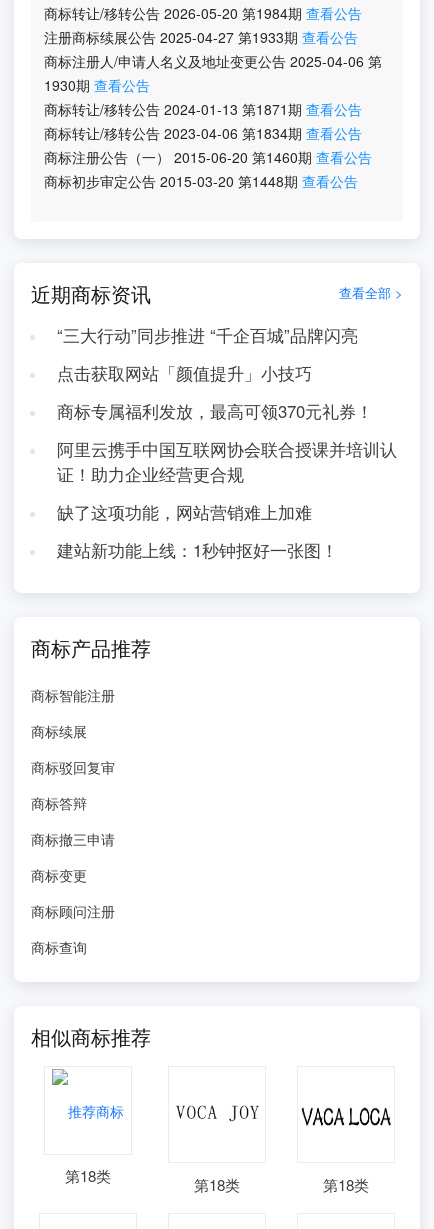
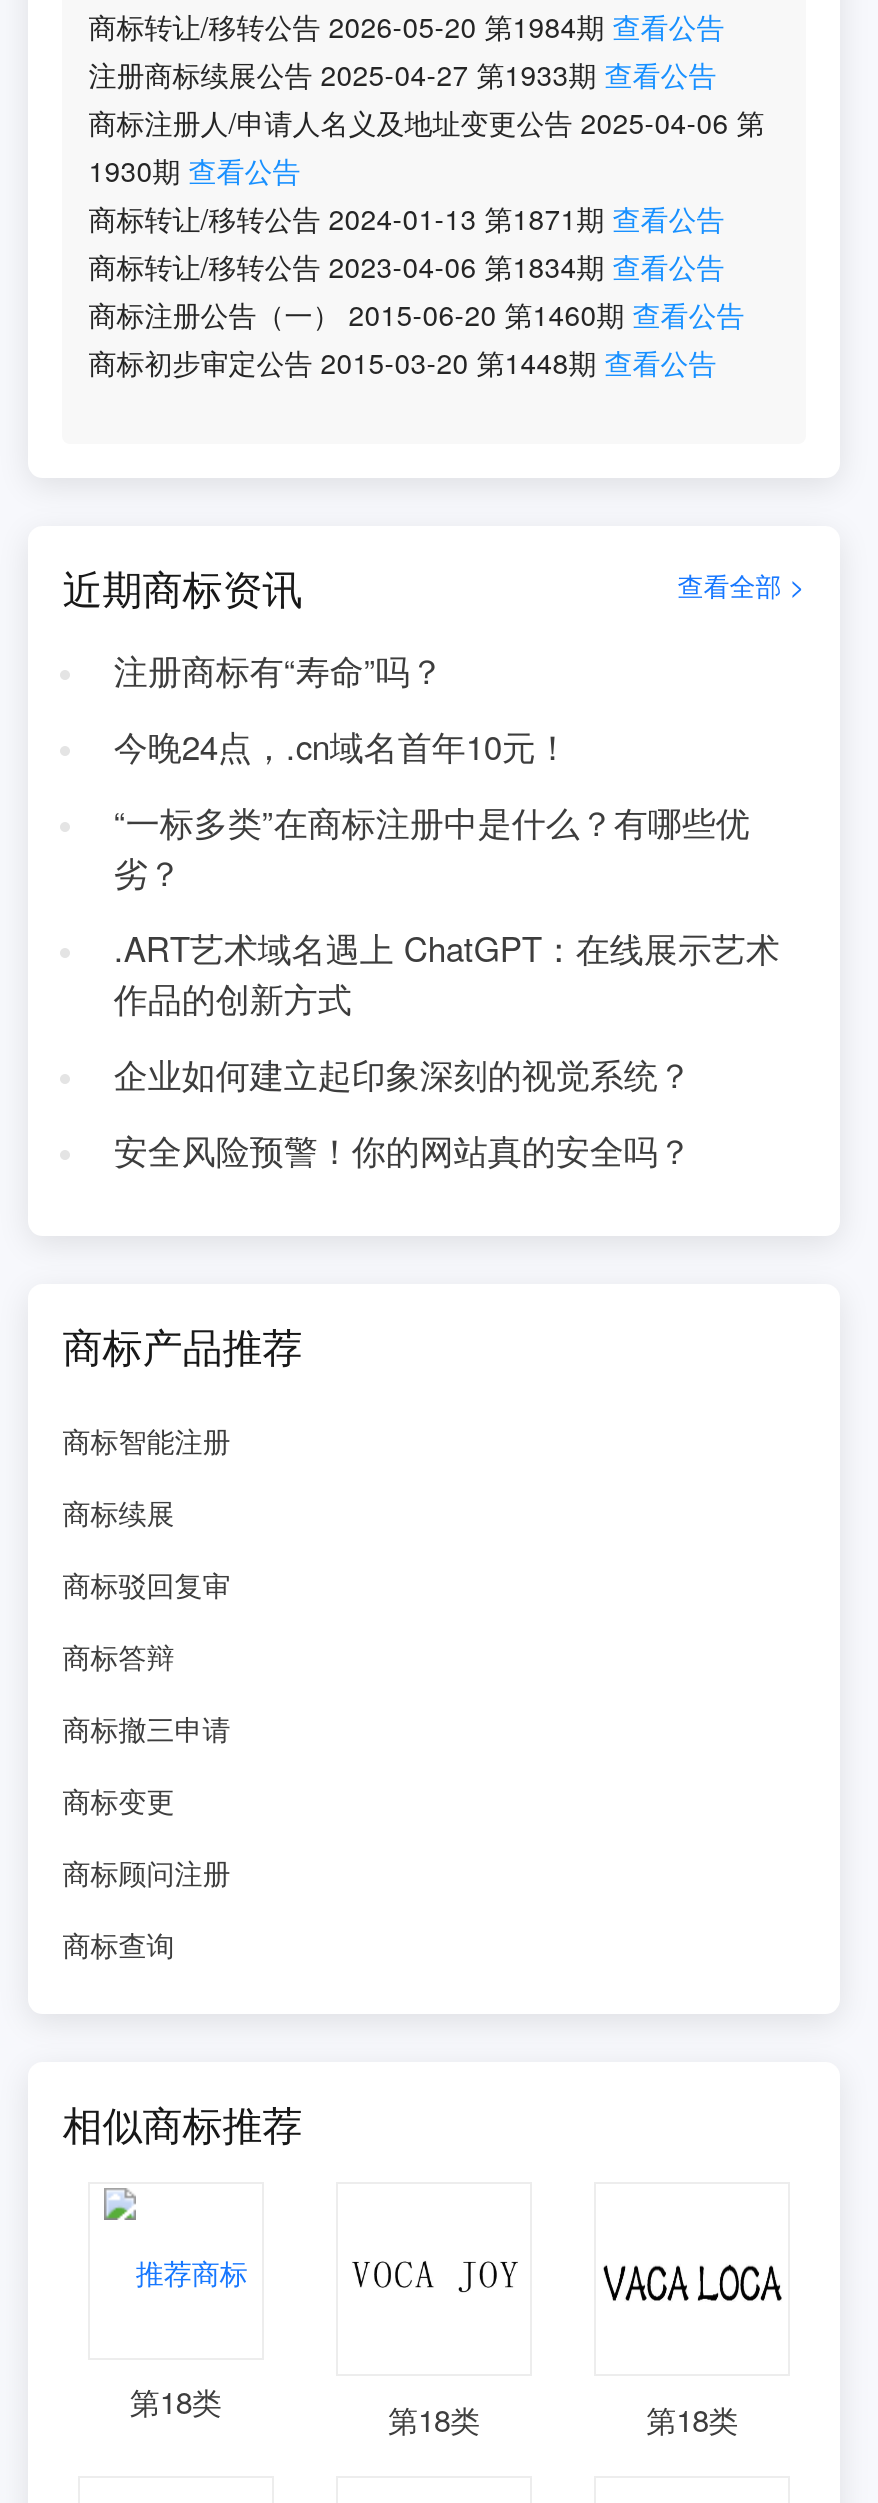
- “三大行动”同步推进 “千企百城”品牌闪亮
+ 注册商标有“寿命”吗？

- 点击获取网站「颜值提升」小技巧
+ 今晚24点，.cn域名首年10元！

- 商标专属福利发放，最高可领370元礼券！
+ “一标多类”在商标注册中是什么？有哪些优
+ 劣？

- 阿里云携手中国互联网协会联合授课并培训认
- 证！助力企业经营更合规
+ .ART艺术域名遇上 ChatGPT：在线展示艺术
+ 作品的创新方式

- 缺了这项功能，网站营销难上加难
+ 企业如何建立起印象深刻的视觉系统？

- 建站新功能上线：1秒钟抠好一张图！
+ 安全风险预警！你的网站真的安全吗？
